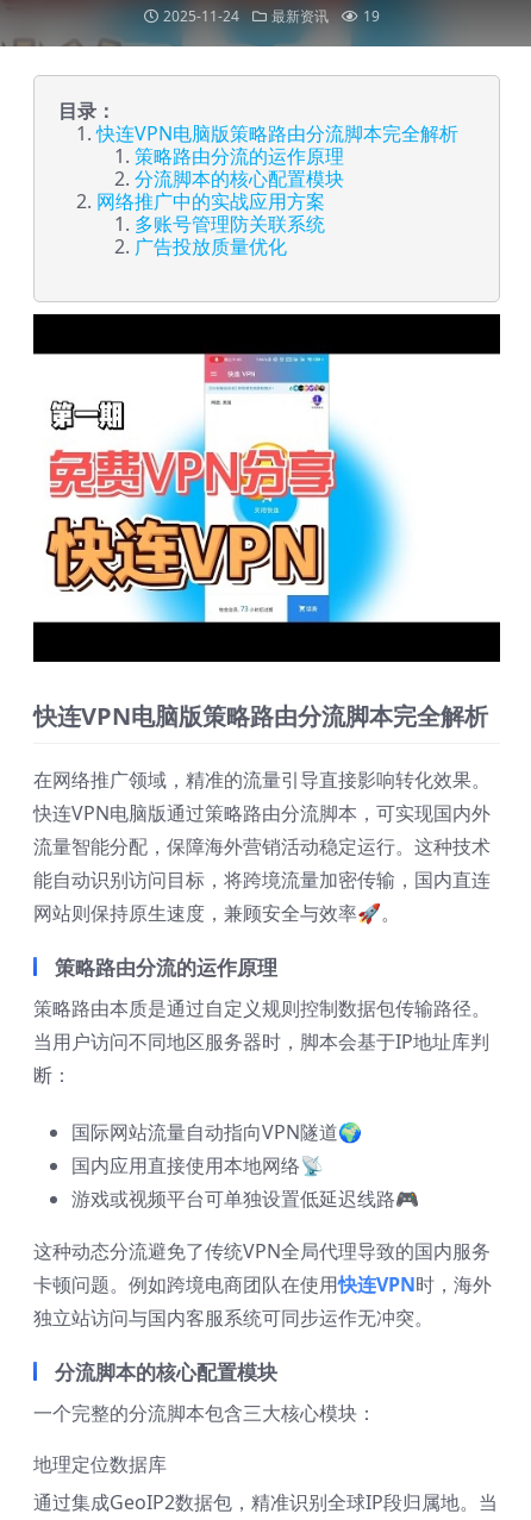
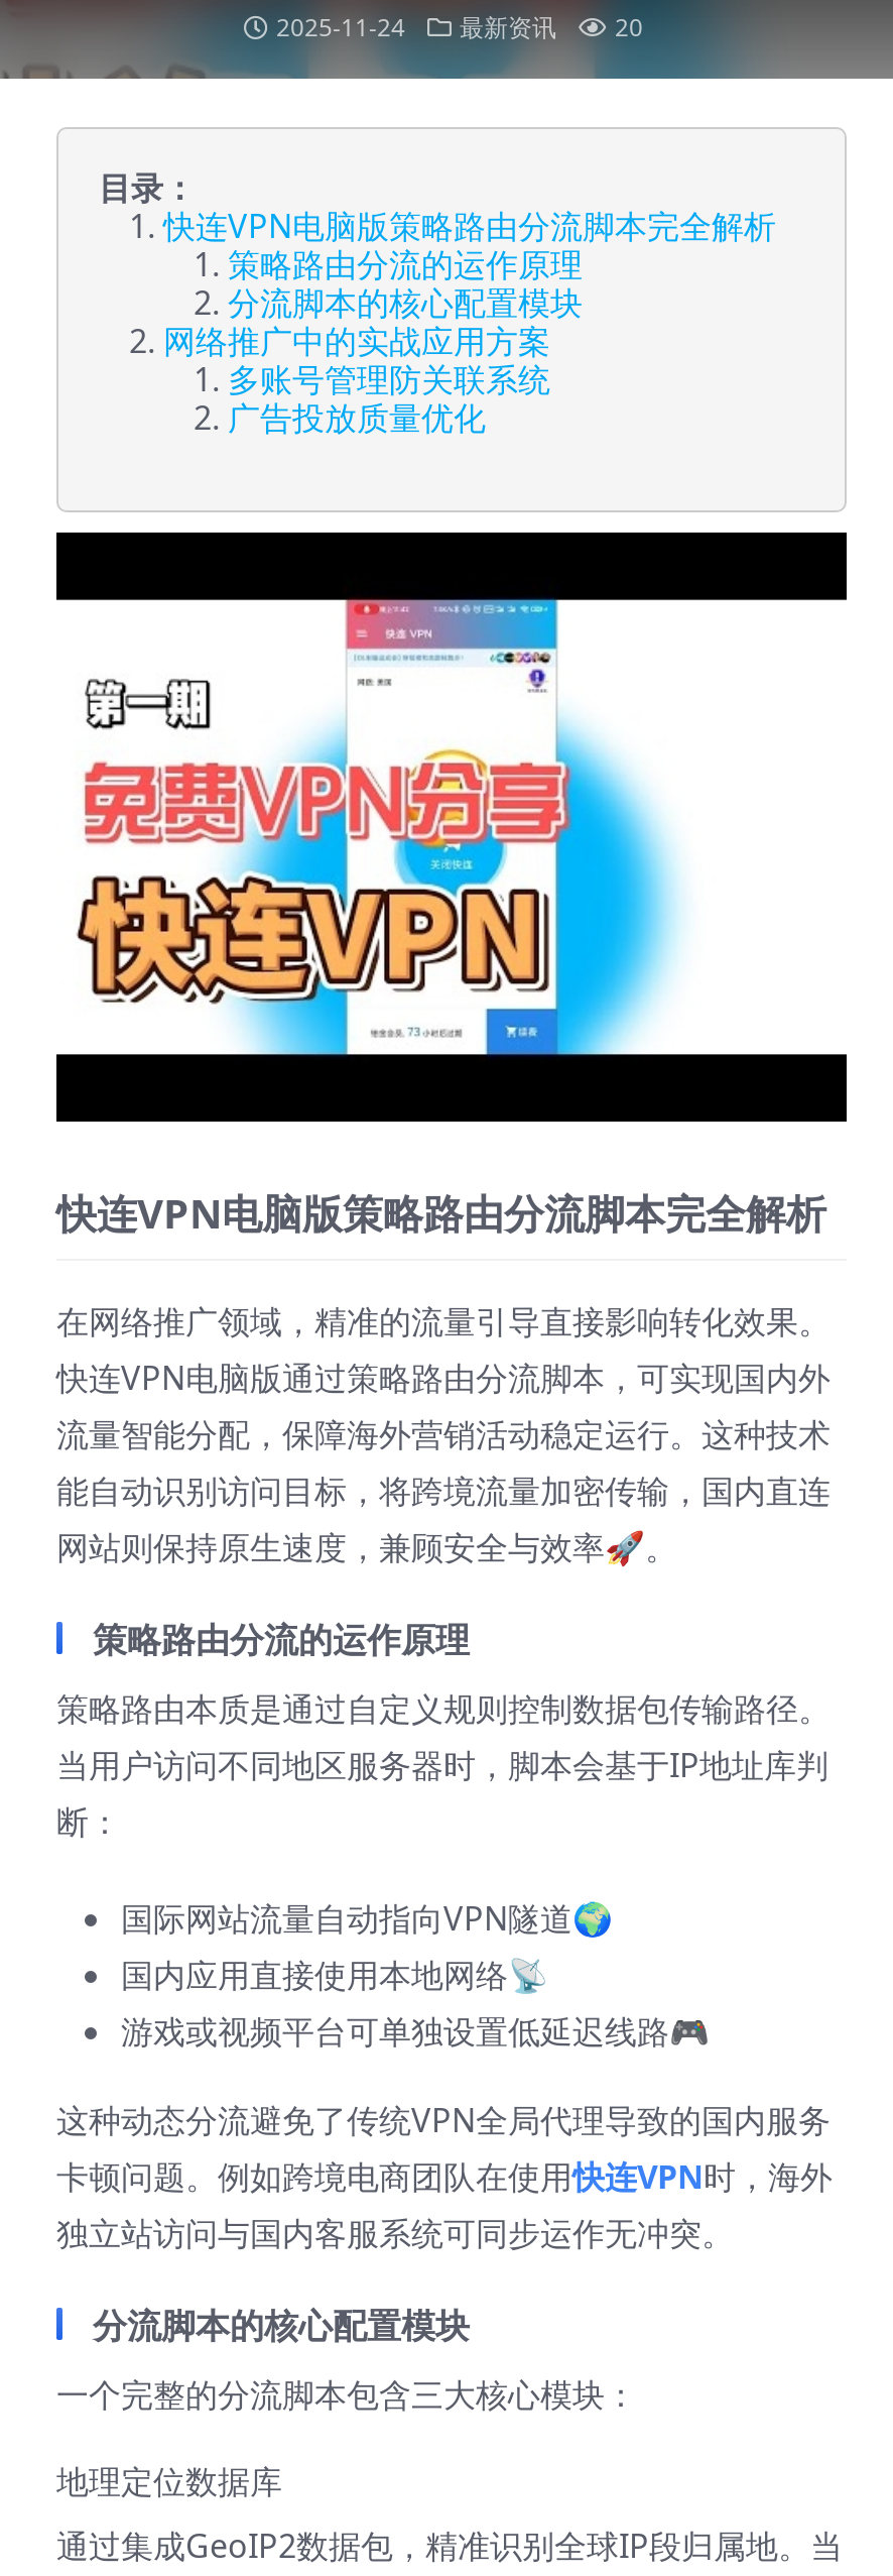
- 2025-11-24 最新资讯 19
+ 2025-11-24 最新资讯 20
